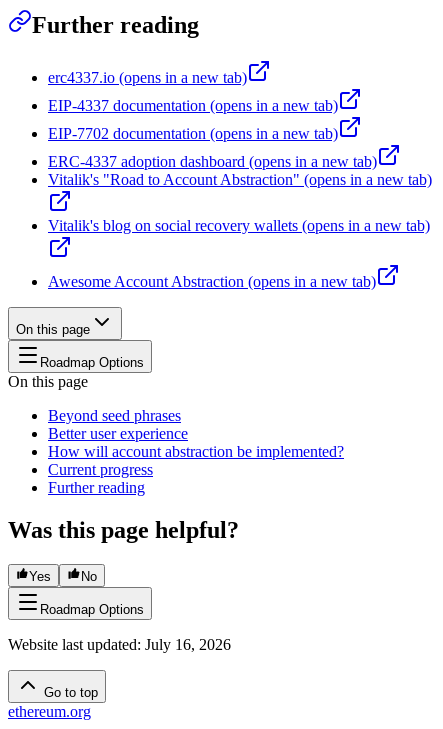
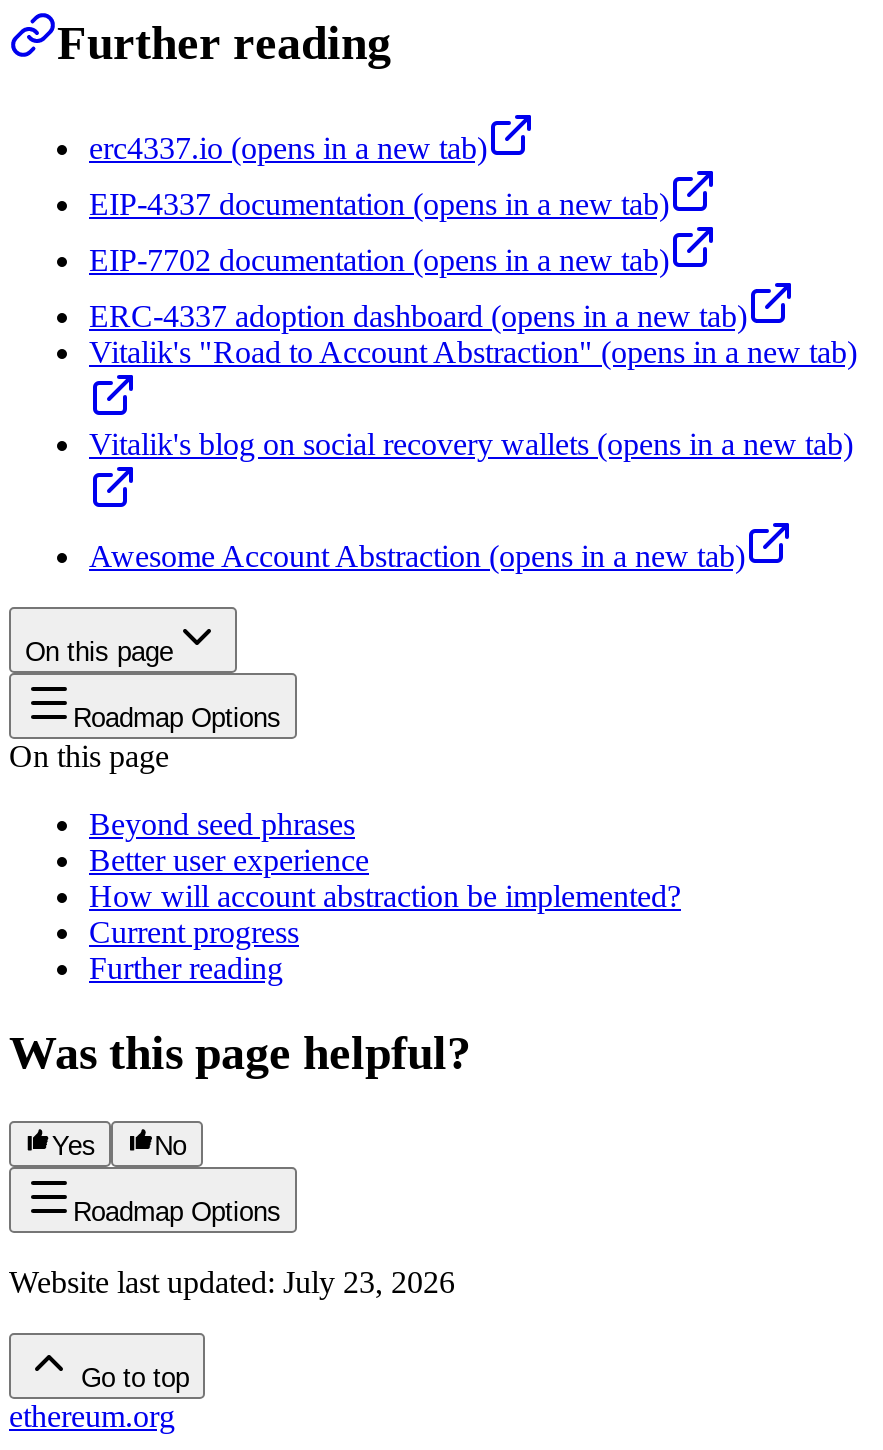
- Website last updated: July 16, 2026
+ Website last updated: July 23, 2026
